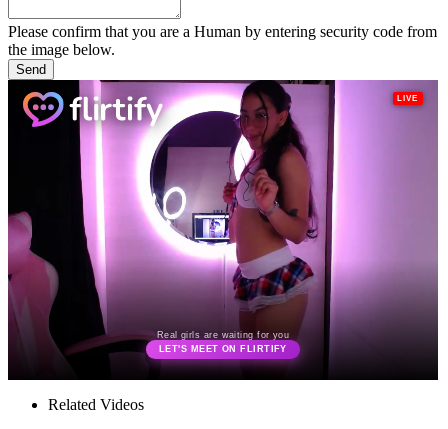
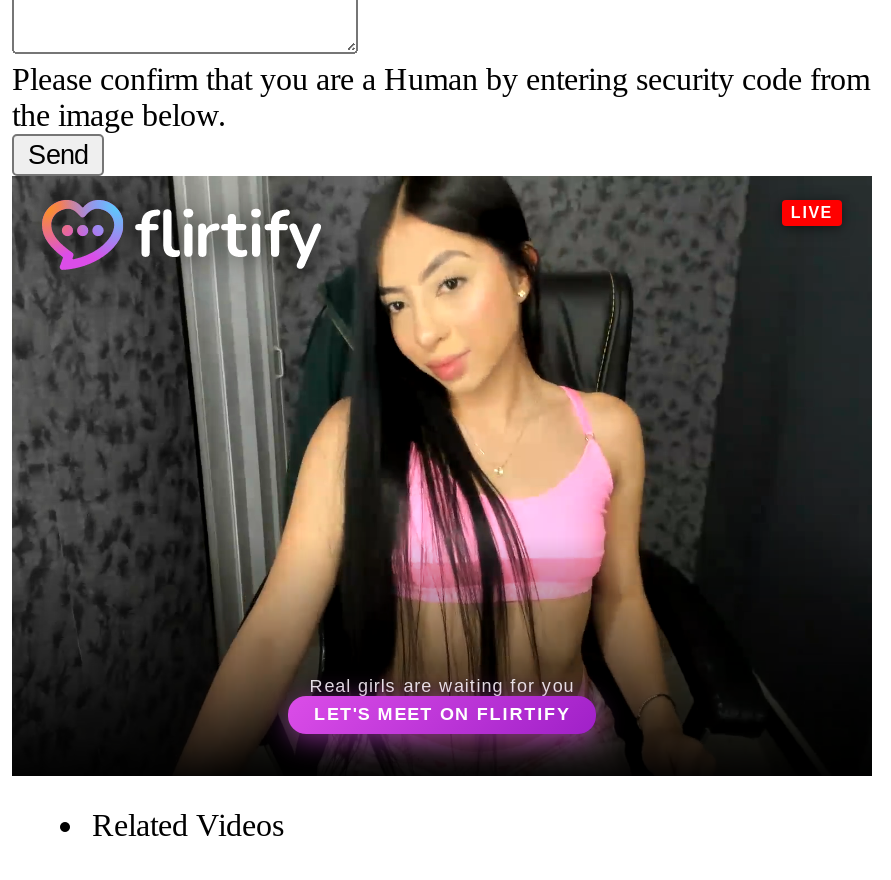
- [image]
+ [image]
